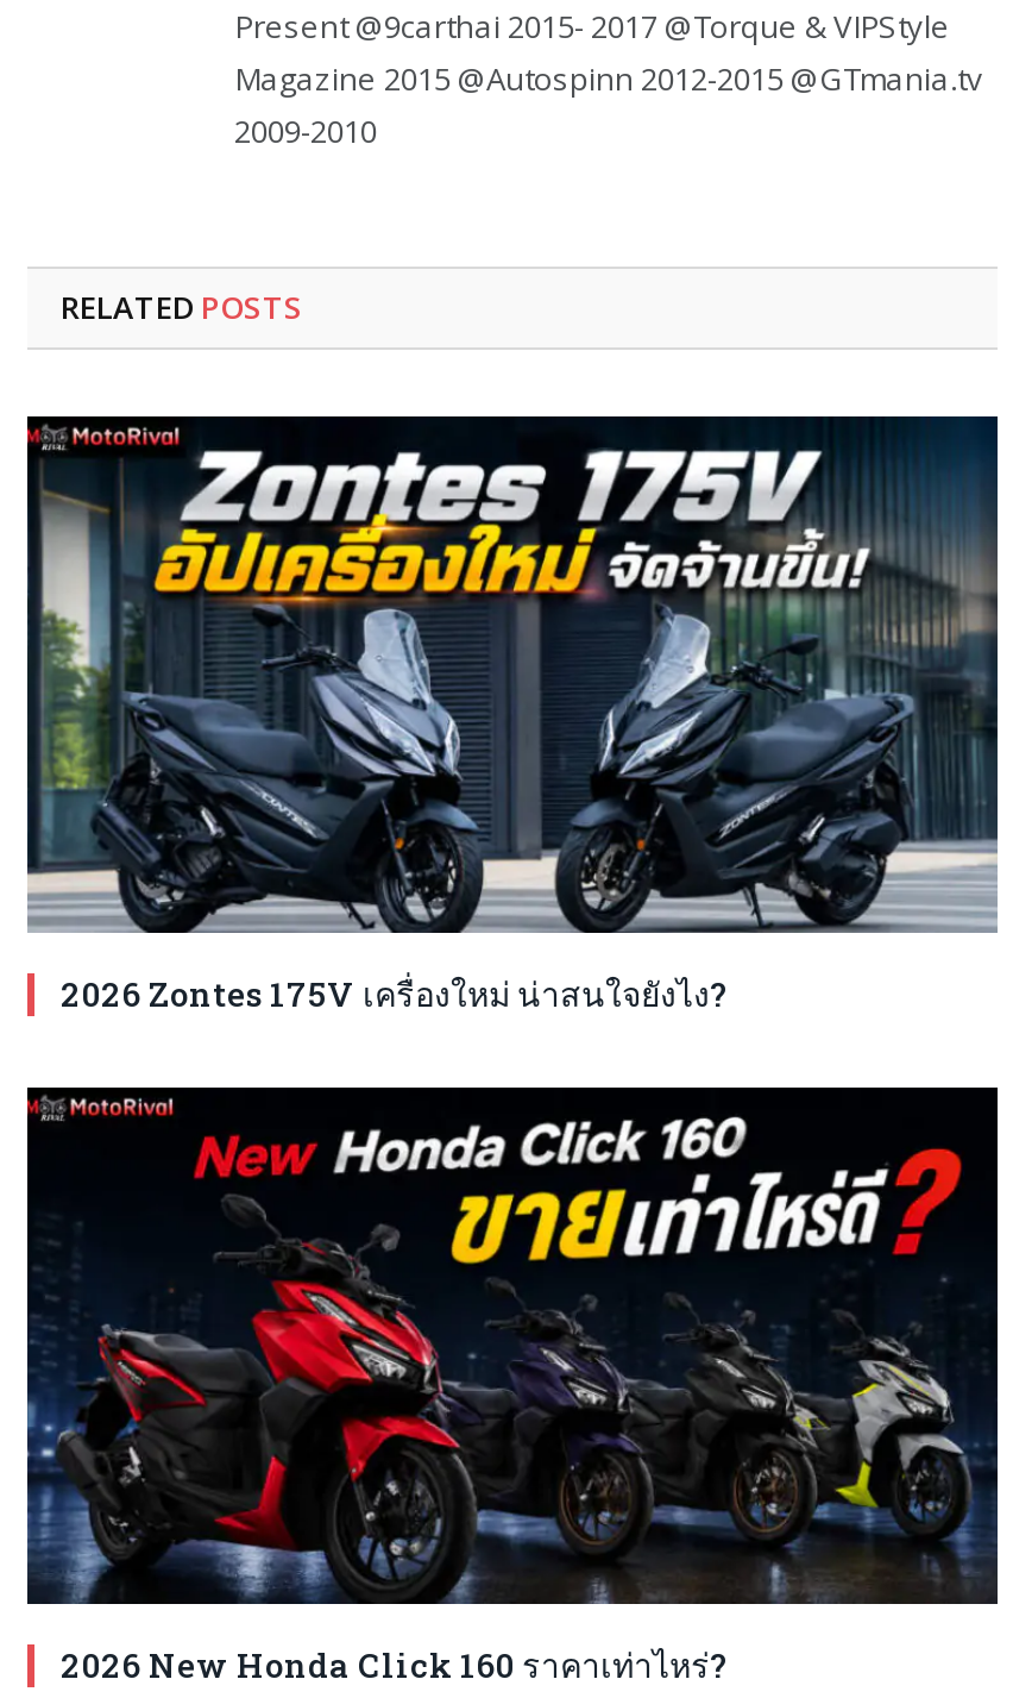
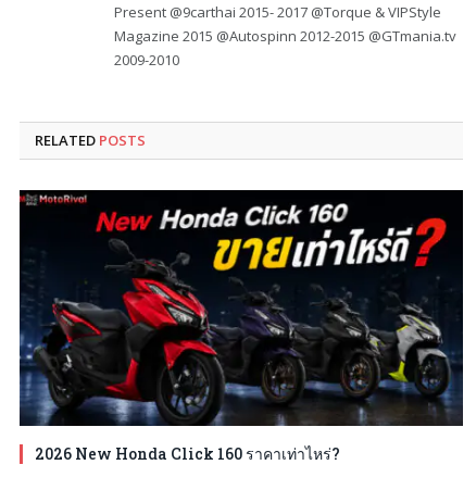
- [image]
- 2026 Zontes 175V เครื่องใหม่ น่าสนใจยังไง?
